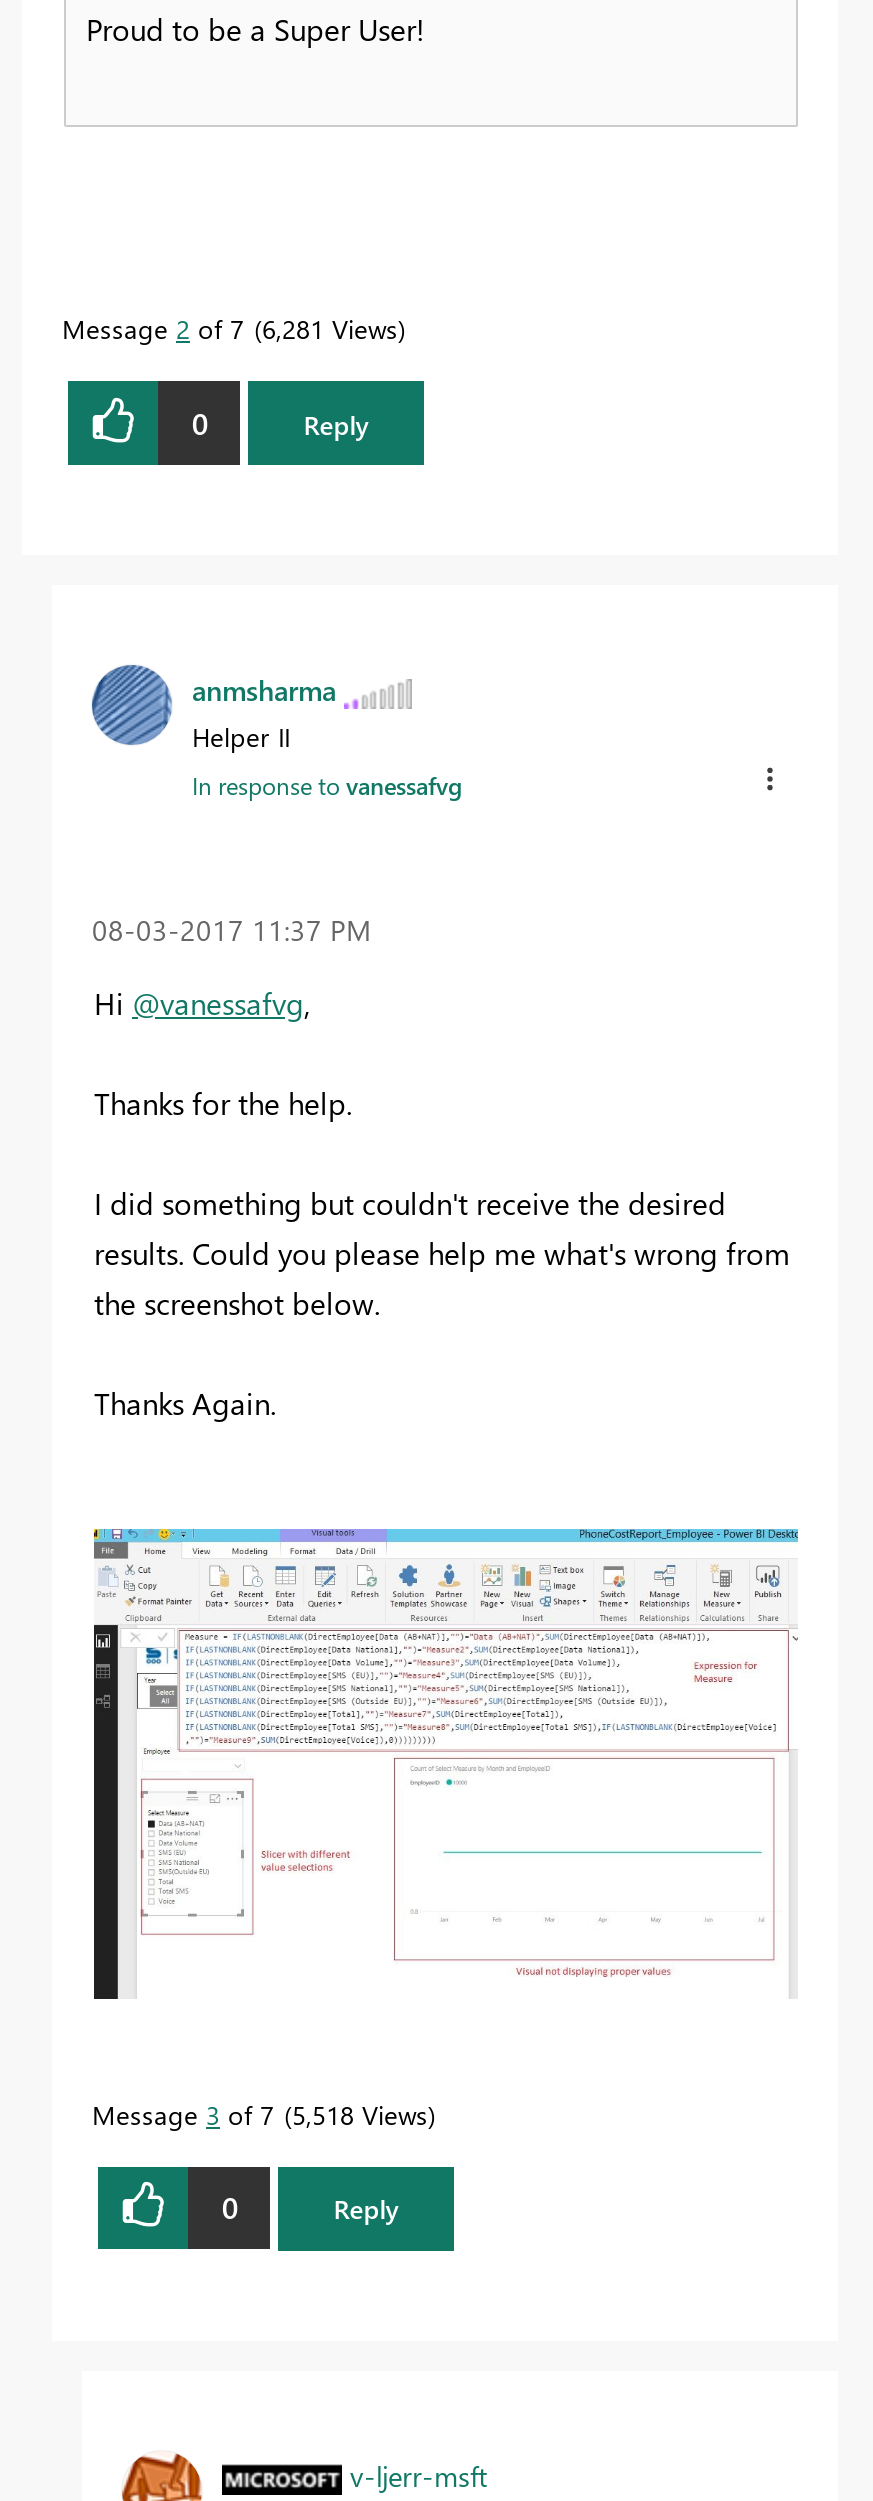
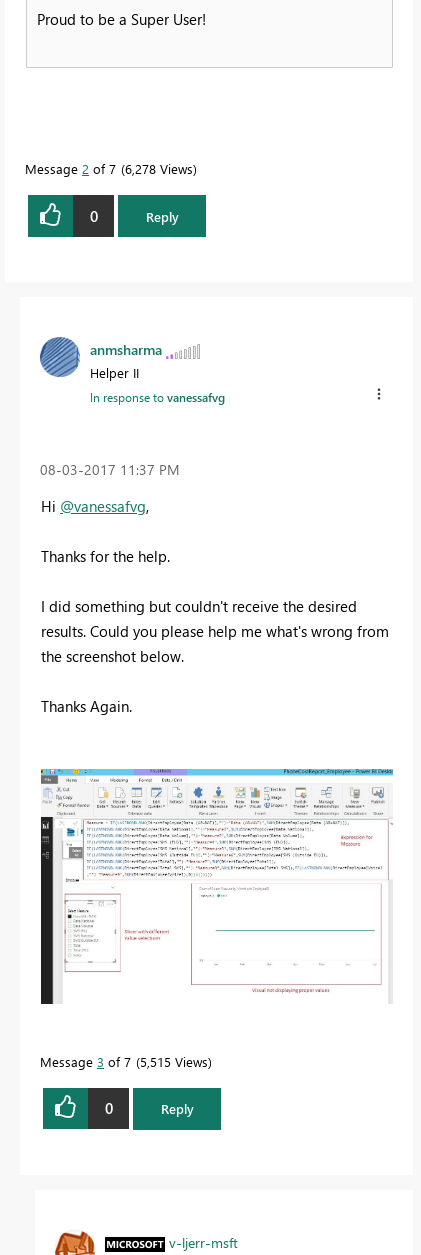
- Message 2 of 7 6,281 Views
+ Message 2 of 7 6,278 Views

- Message 3 of 7 5,518 Views
+ Message 3 of 7 5,515 Views
